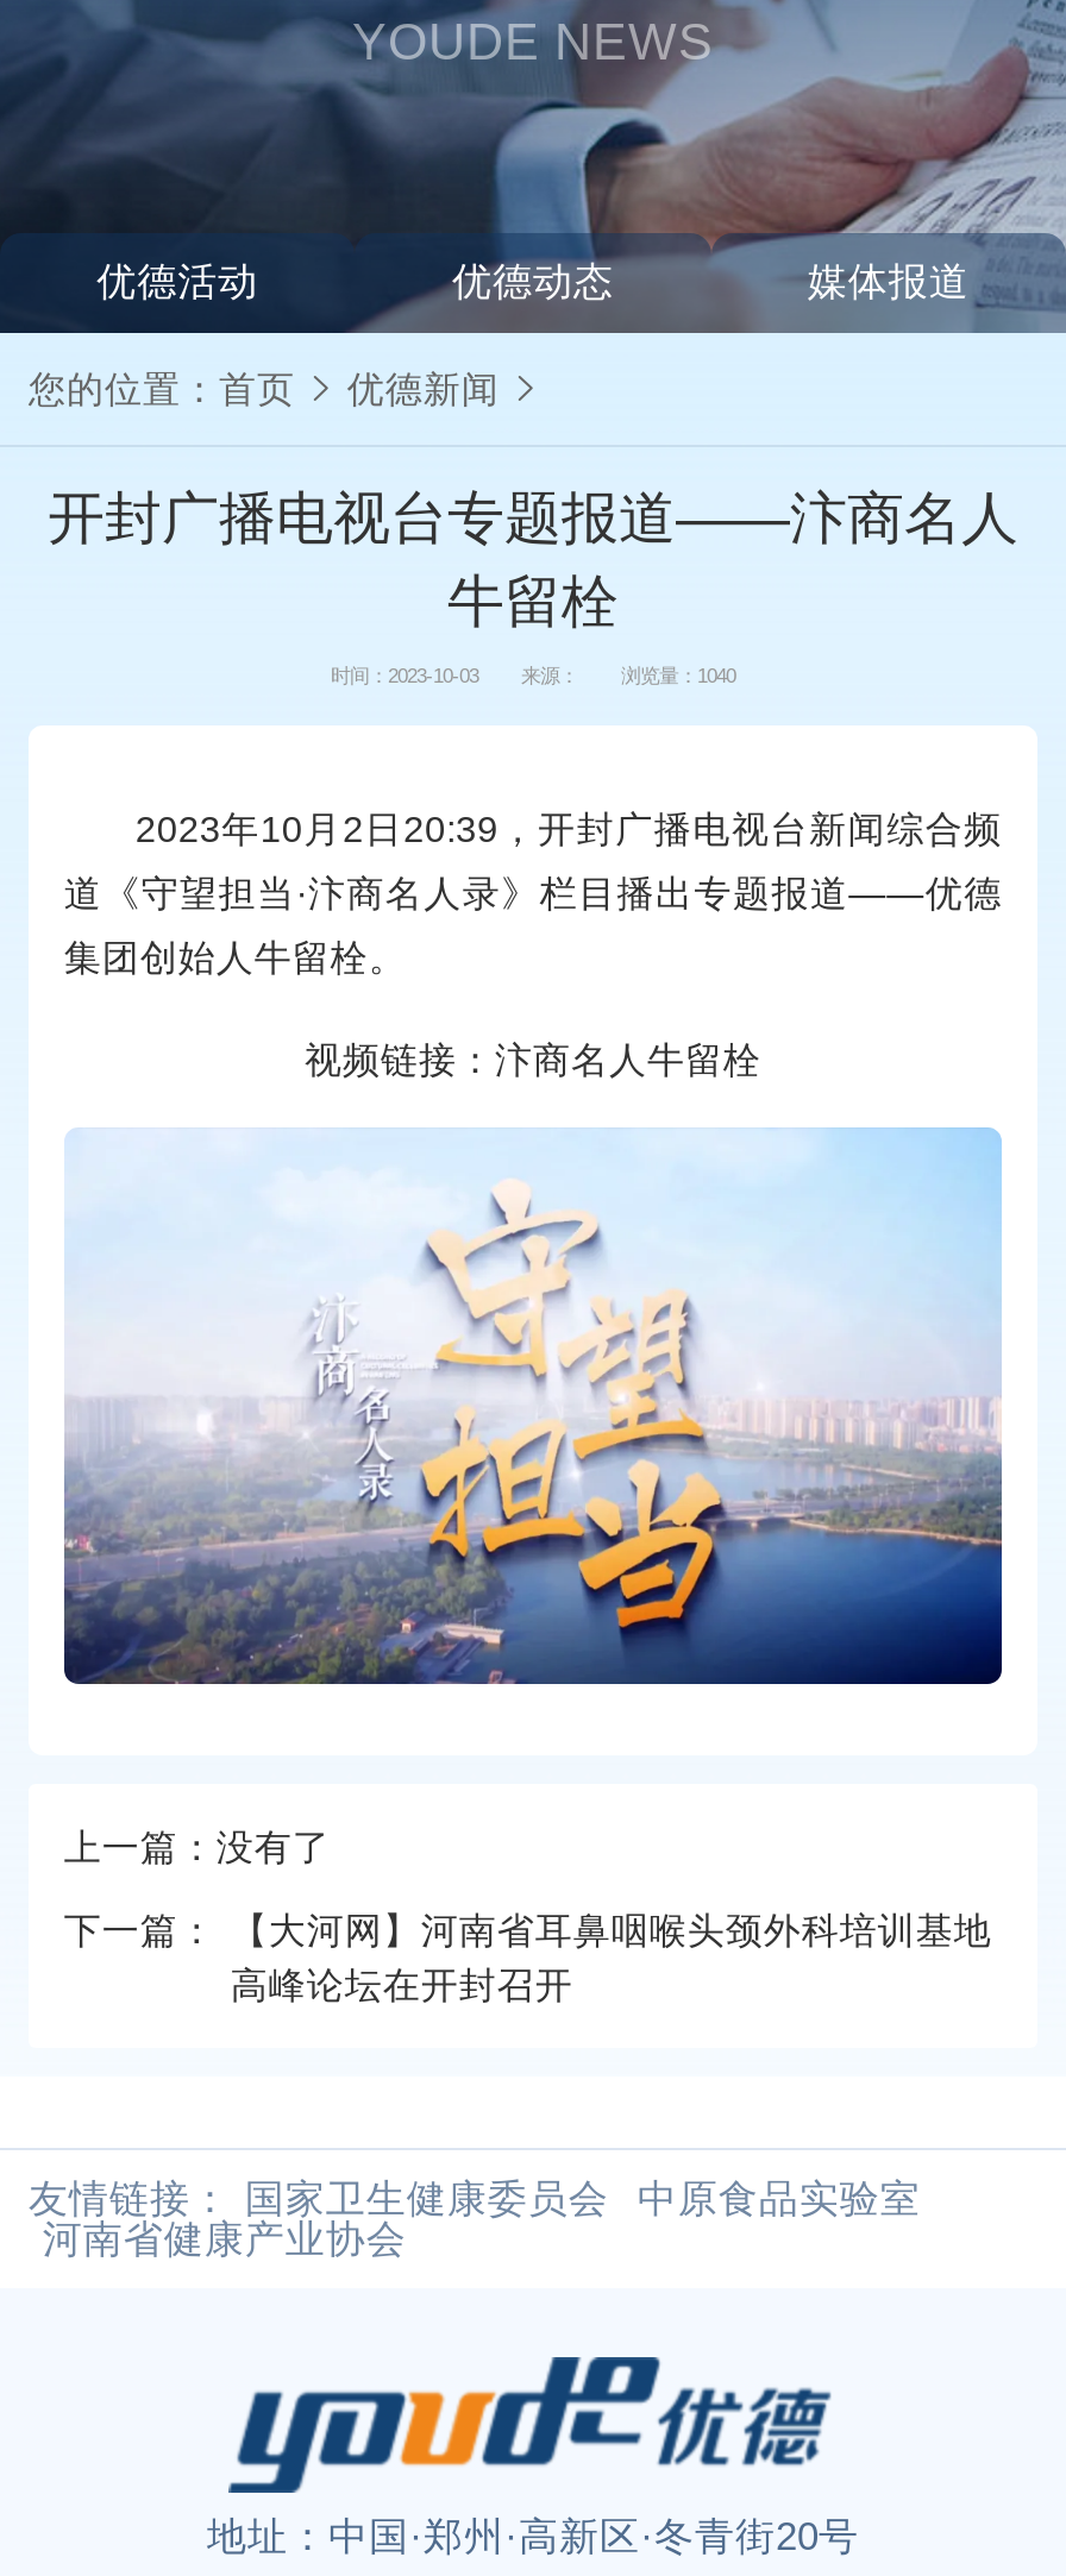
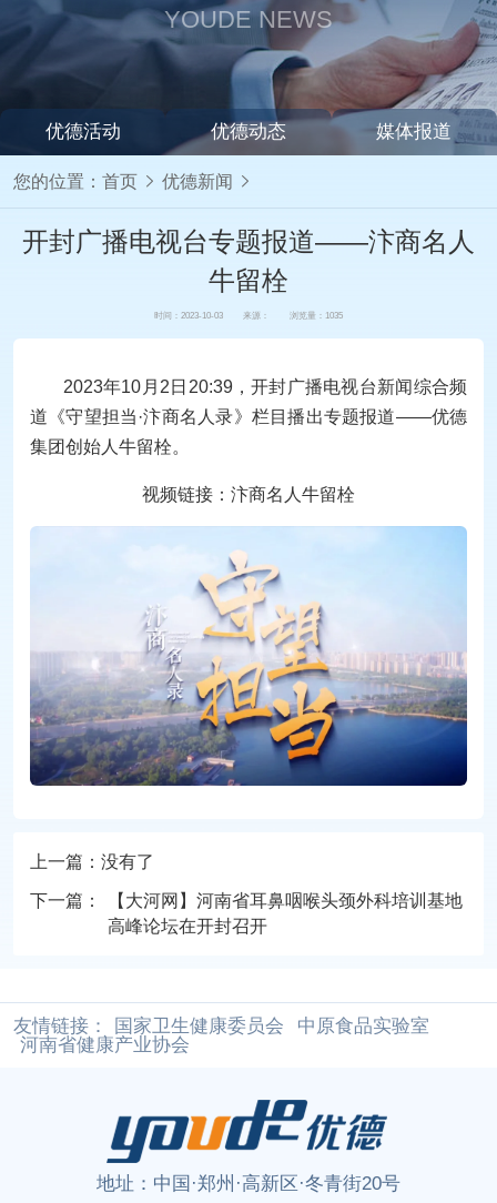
- 时间：2023-10-03 来源： 浏览量：1040
+ 时间：2023-10-03 来源： 浏览量：1035
